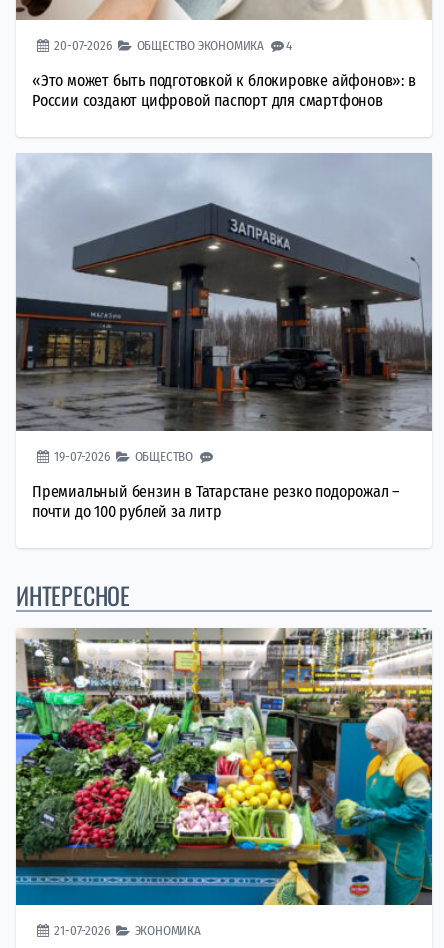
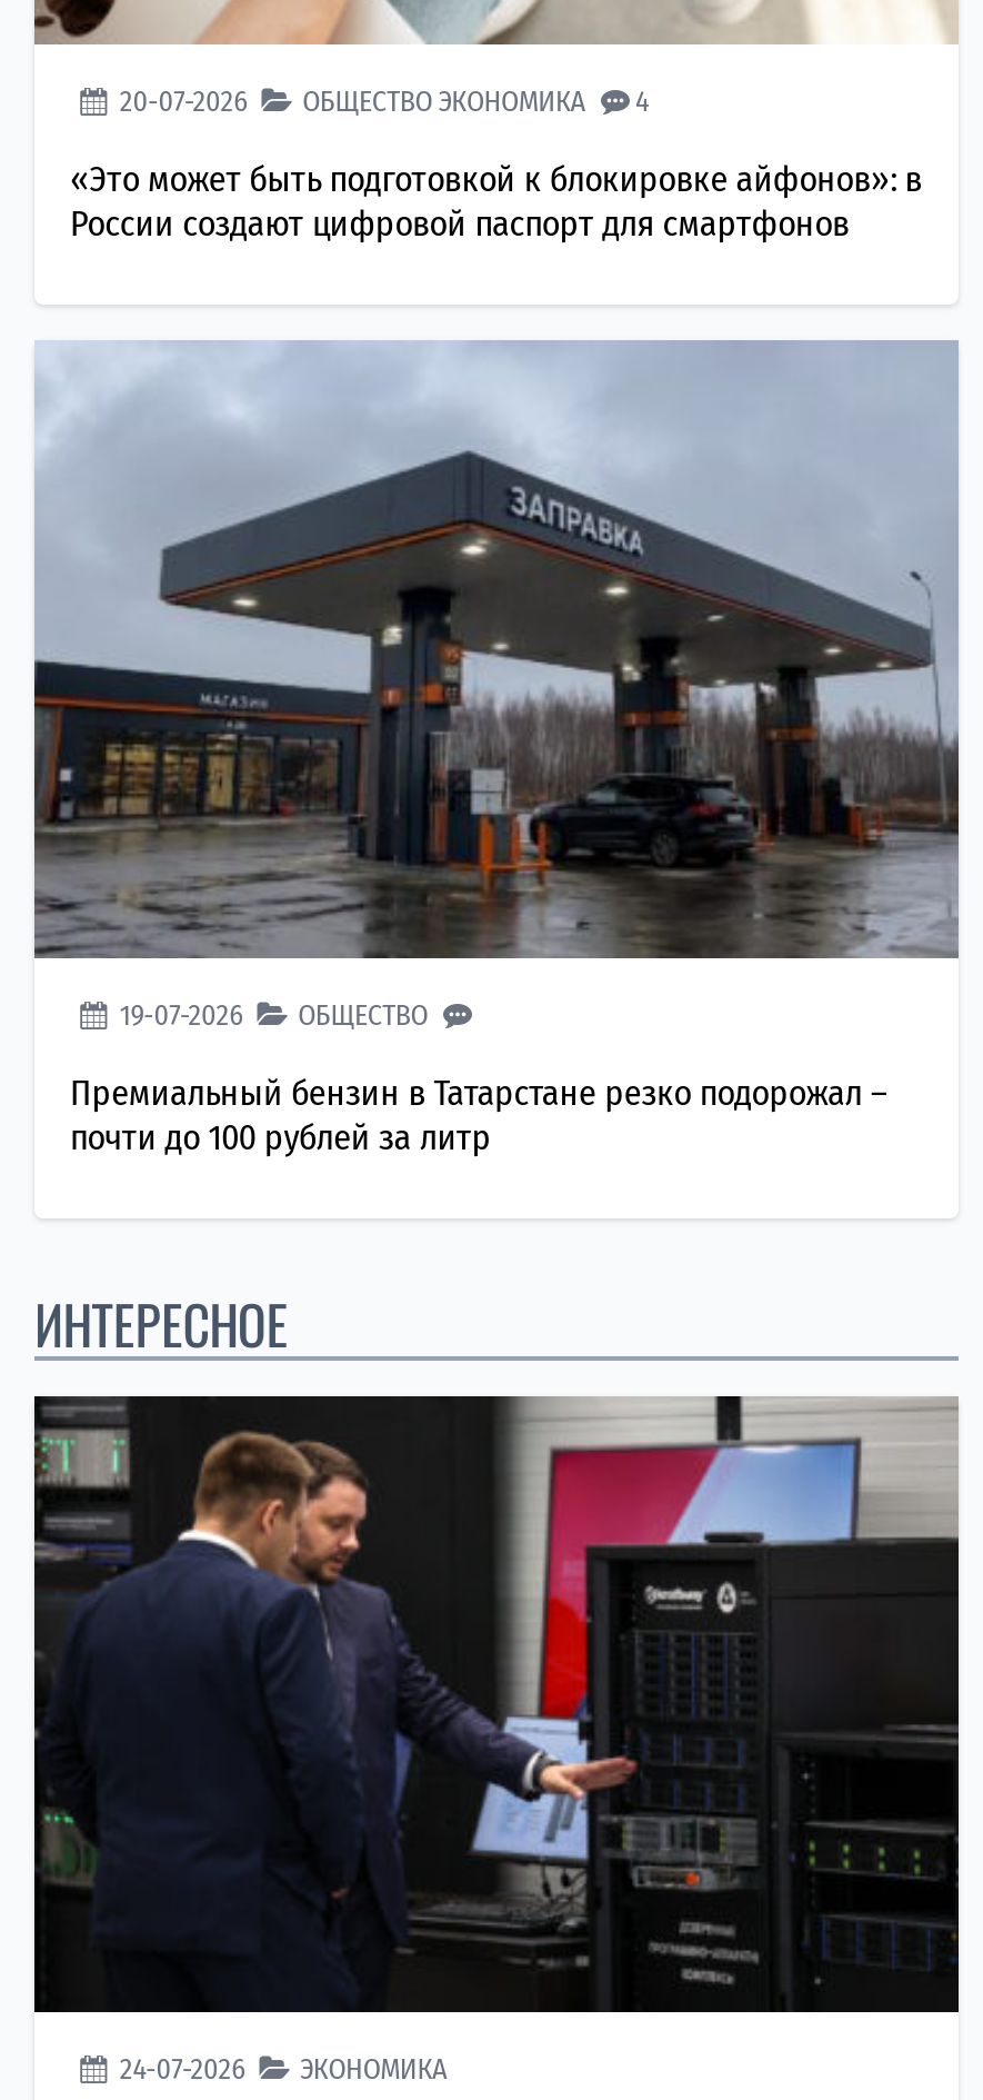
- [image]
- 21-07-2026 ЭКОНОМИКА
+ [image]
+ 24-07-2026 ЭКОНОМИКА
